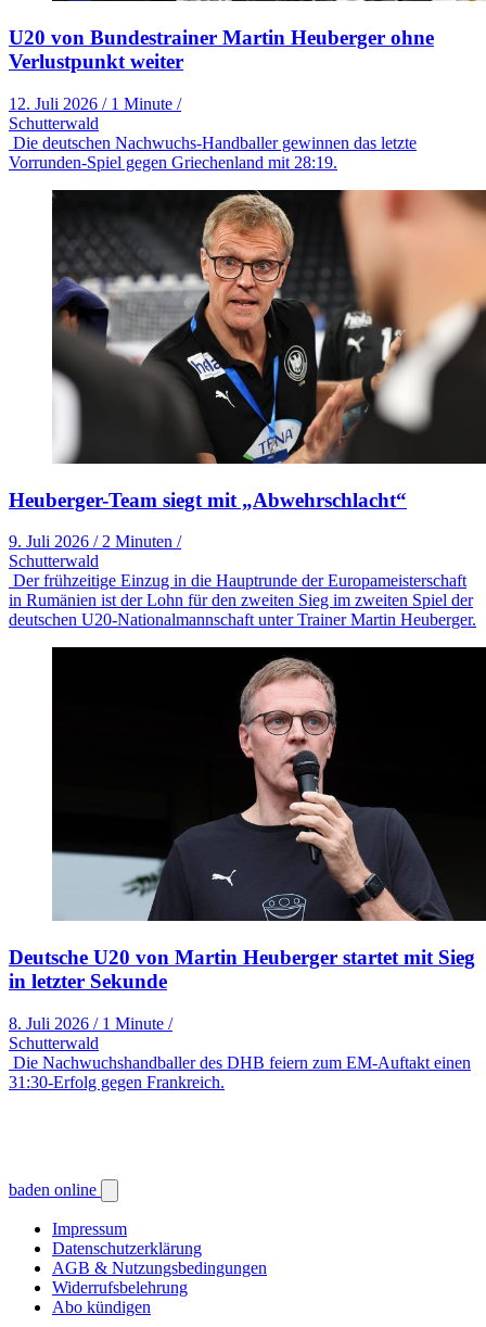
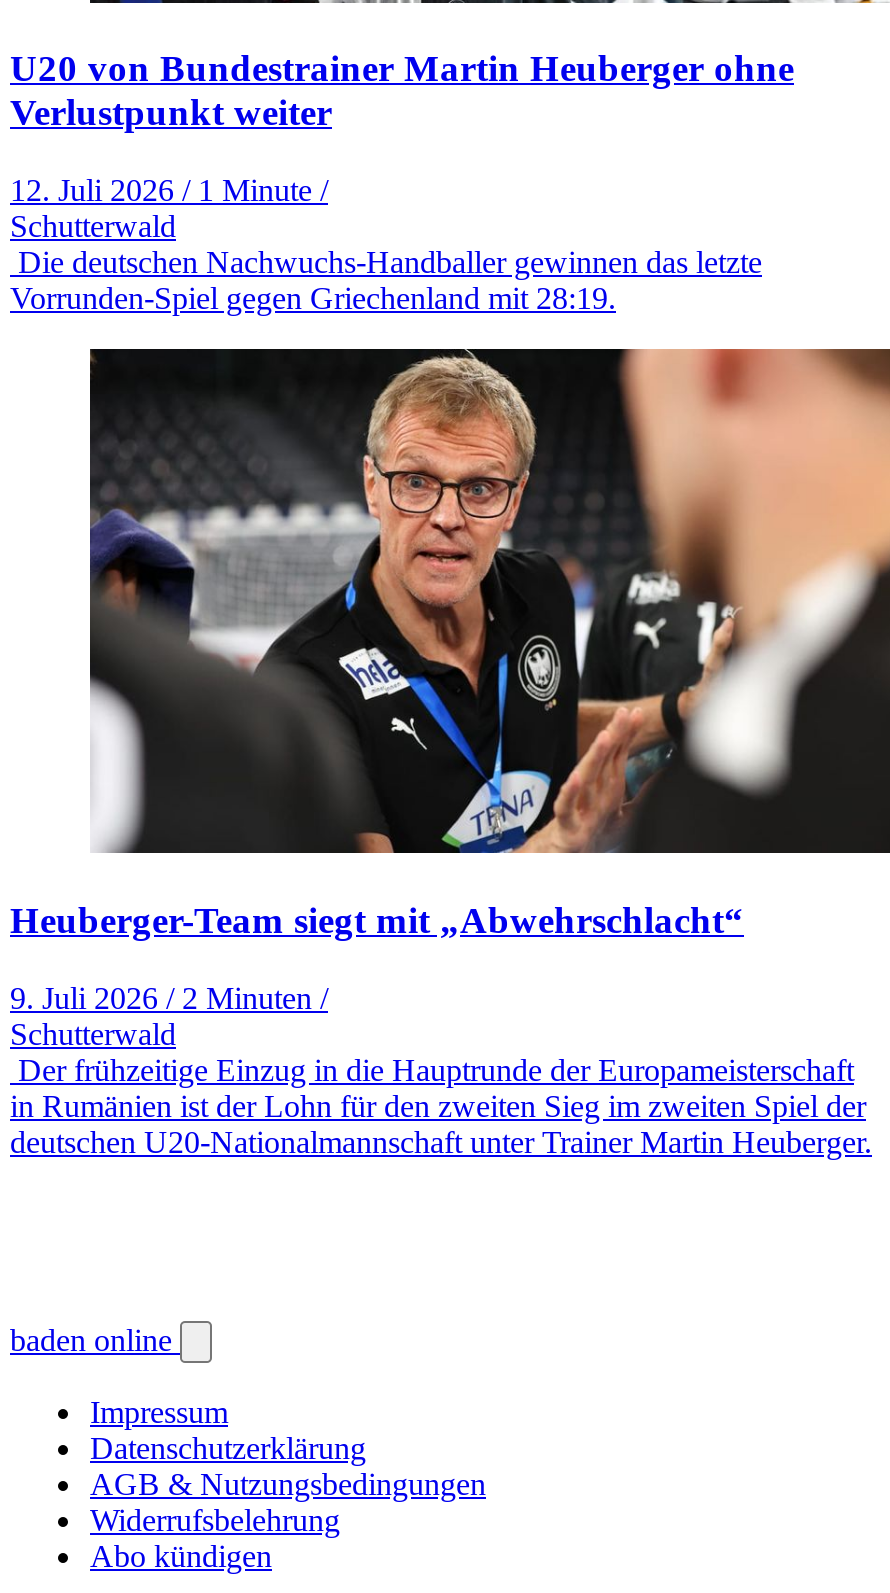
- [image]
- Deutsche U20 von Martin Heuberger startet mit Sieg
- in letzter Sekunde
- 8. Juli 2026 / 1 Minute /
- Schutterwald
- Die Nachwuchshandballer des DHB feiern zum EM-Auftakt einen
- 31:30-Erfolg gegen Frankreich.
